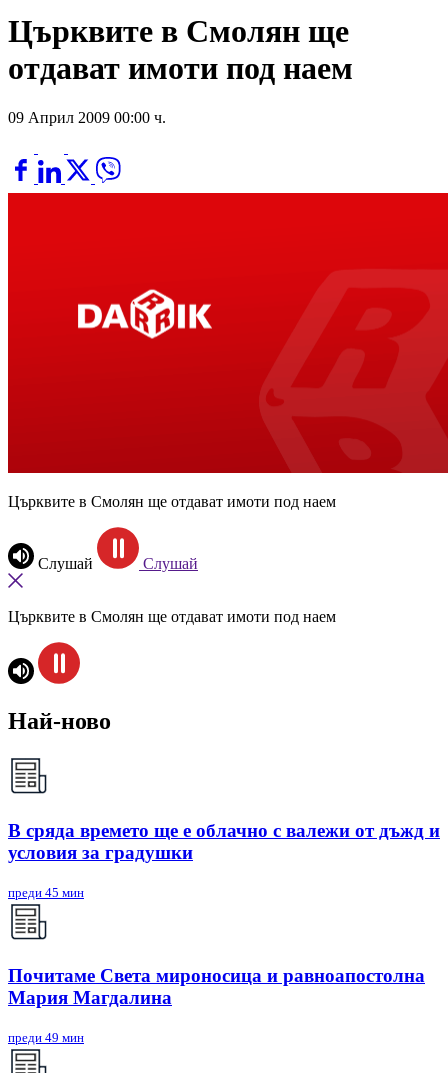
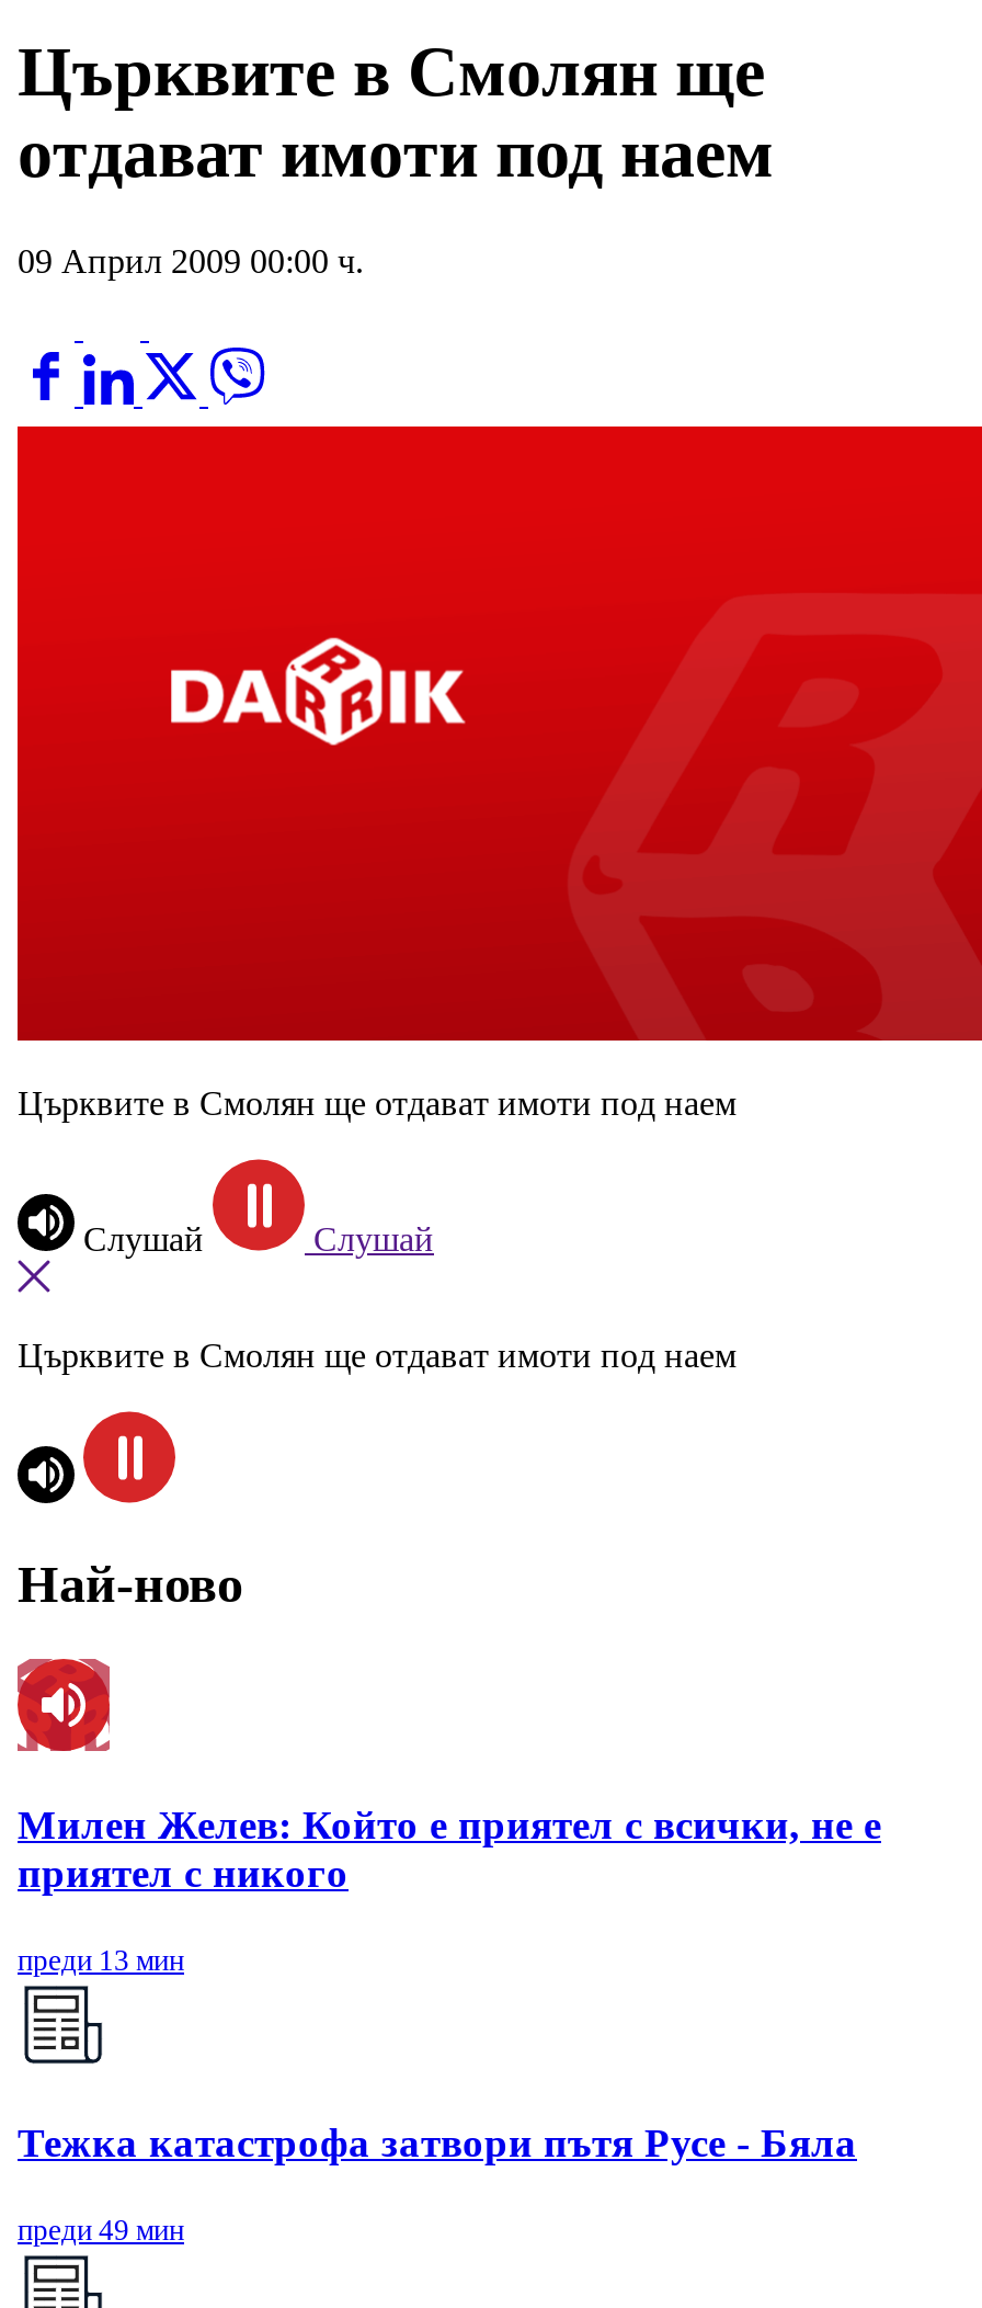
- [image]
- В сряда времето ще е облачно с валежи от дъжд и
- условия за градушки
+ [image]
+ Милен Желев: Който е приятел с всички, не е
+ приятел с никого

- преди 45 мин
+ преди 13 мин

- Почитаме Света мироносица и равноапостолна
- Мария Магдалина
+ Тежка катастрофа затвори пътя Русе - Бяла
